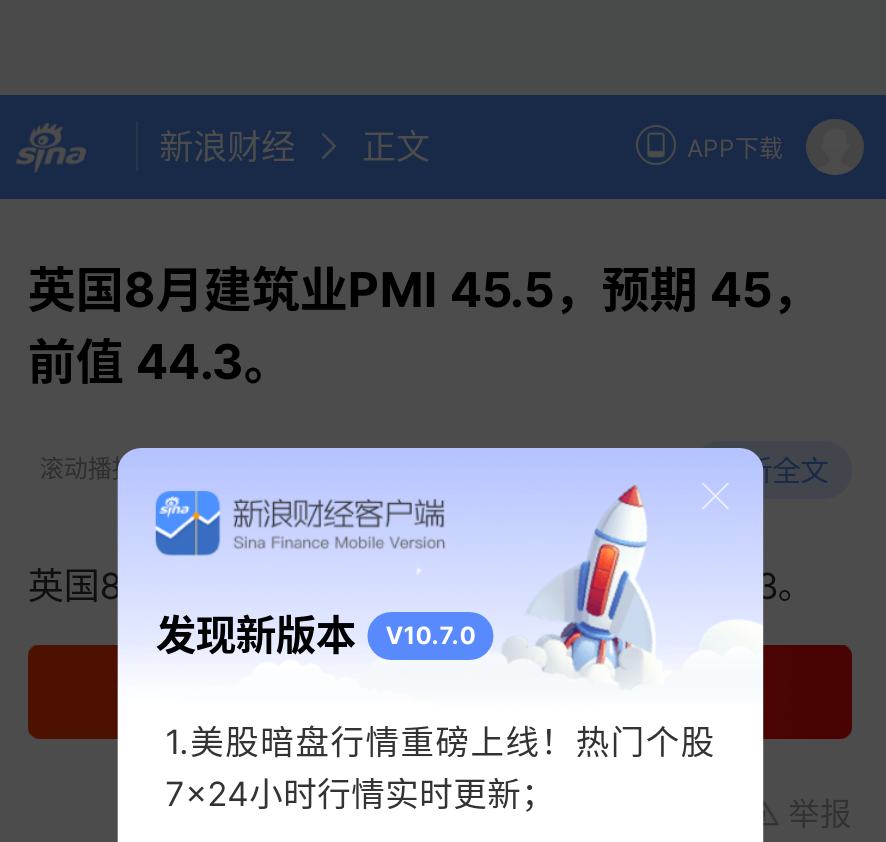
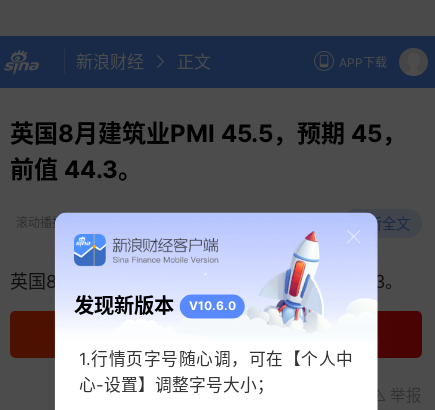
- 发现新版本 V10.7.0
+ 发现新版本 V10.6.0

- 1.美股暗盘行情重磅上线！热门个股
- 7×24小时行情实时更新；
+ 1.行情页字号随心调，可在【个人中
+ 心-设置】调整字号大小；
